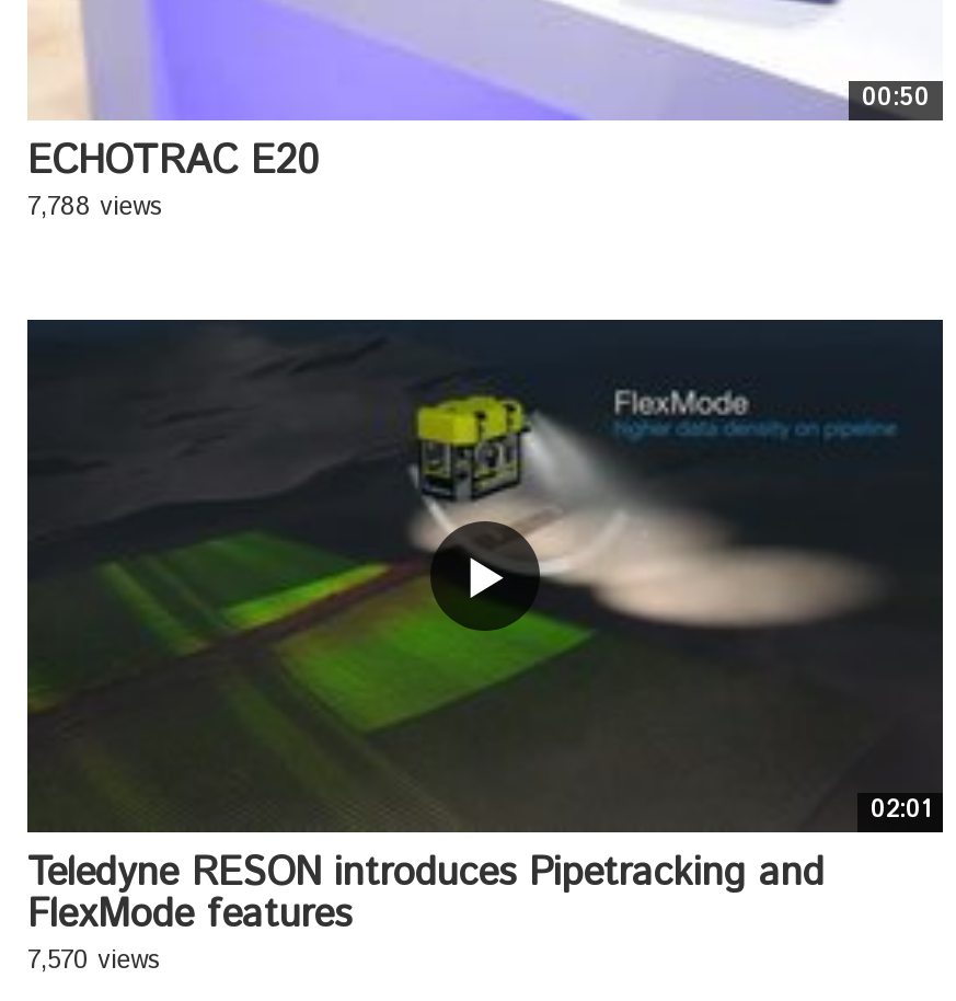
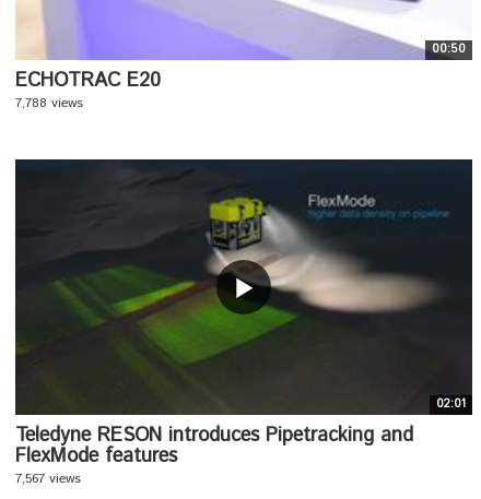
- 7,570 views
+ 7,567 views
